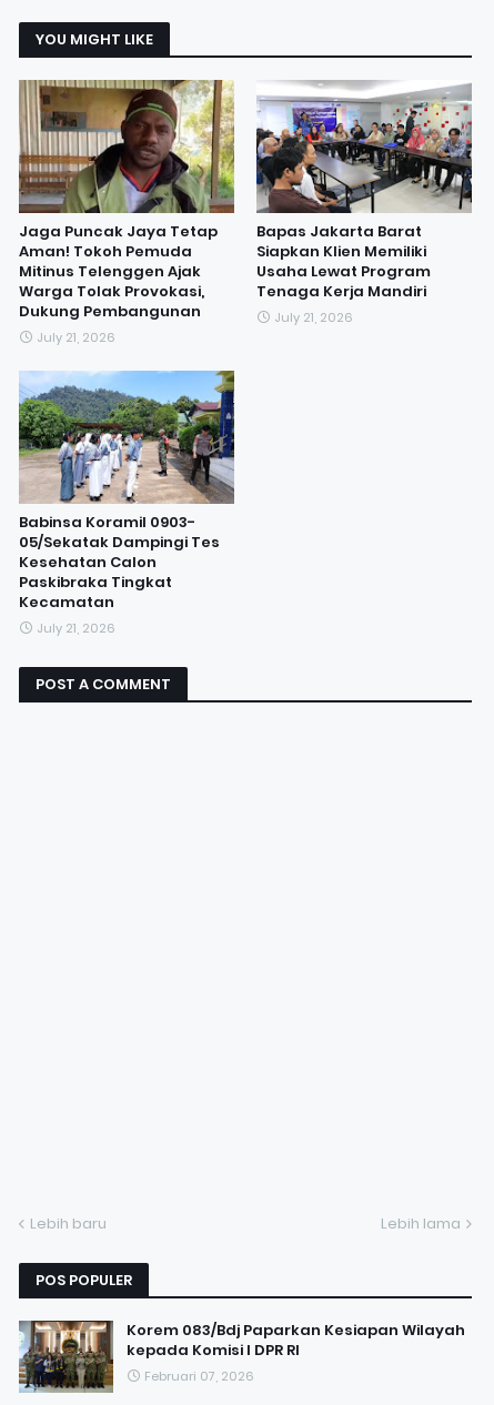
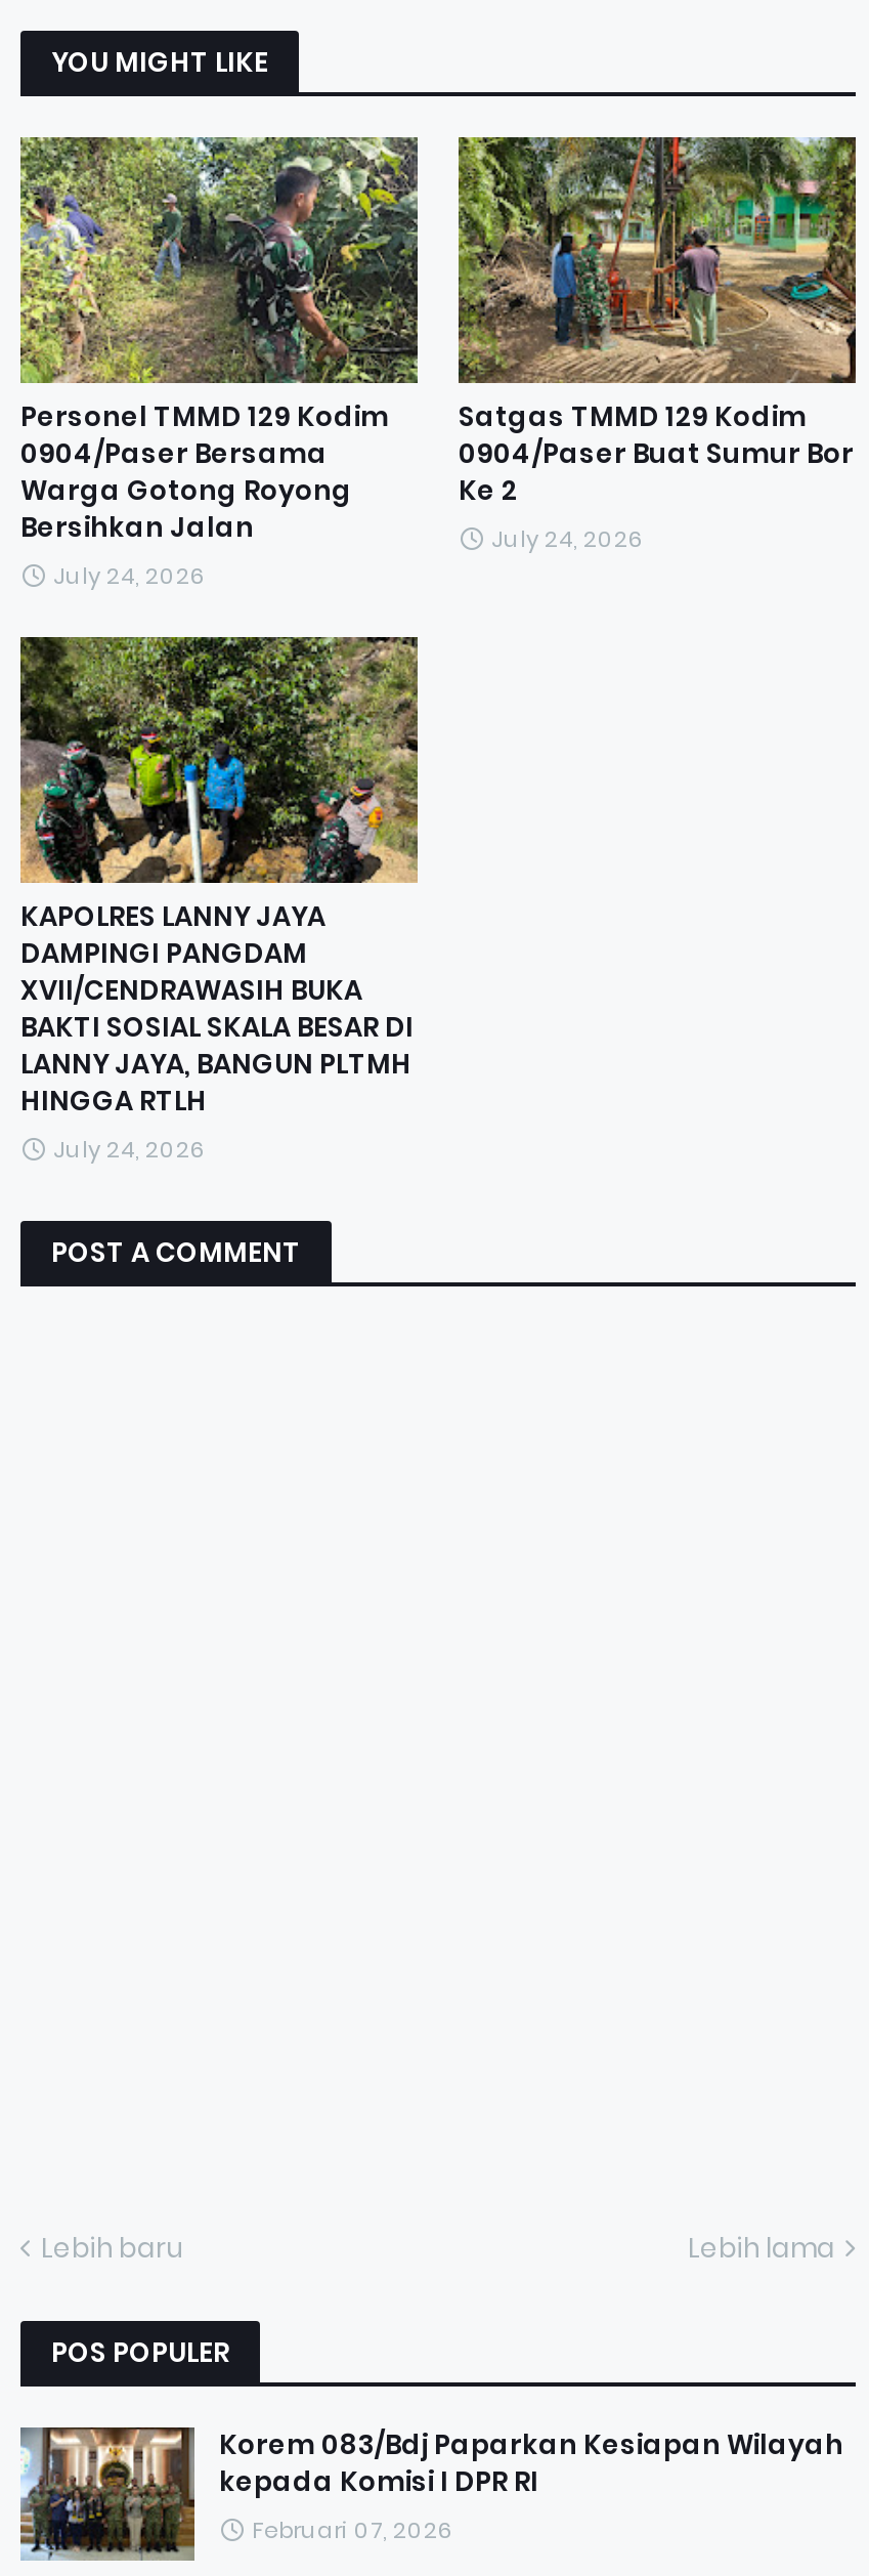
- [image]
- Jaga Puncak Jaya Tetap
- Aman! Tokoh Pemuda
- Mitinus Telenggen Ajak
- Warga Tolak Provokasi,
- Dukung Pembangunan
- July 21, 2026
+ [image]
+ Personel TMMD 129 Kodim
+ 0904/Paser Bersama
+ Warga Gotong Royong
+ Bersihkan Jalan
+ July 24, 2026

- [image]
- Bapas Jakarta Barat
- Siapkan Klien Memiliki
- Usaha Lewat Program
- Tenaga Kerja Mandiri
- July 21, 2026
+ [image]
+ Satgas TMMD 129 Kodim
+ 0904/Paser Buat Sumur Bor
+ Ke 2
+ July 24, 2026

- [image]
- Babinsa Koramil 0903-
- 05/Sekatak Dampingi Tes
- Kesehatan Calon
- Paskibraka Tingkat
- Kecamatan
- July 21, 2026
+ [image]
+ KAPOLRES LANNY JAYA
+ DAMPINGI PANGDAM
+ XVII/CENDRAWASIH BUKA
+ BAKTI SOSIAL SKALA BESAR DI
+ LANNY JAYA, BANGUN PLTMH
+ HINGGA RTLH
+ July 24, 2026
